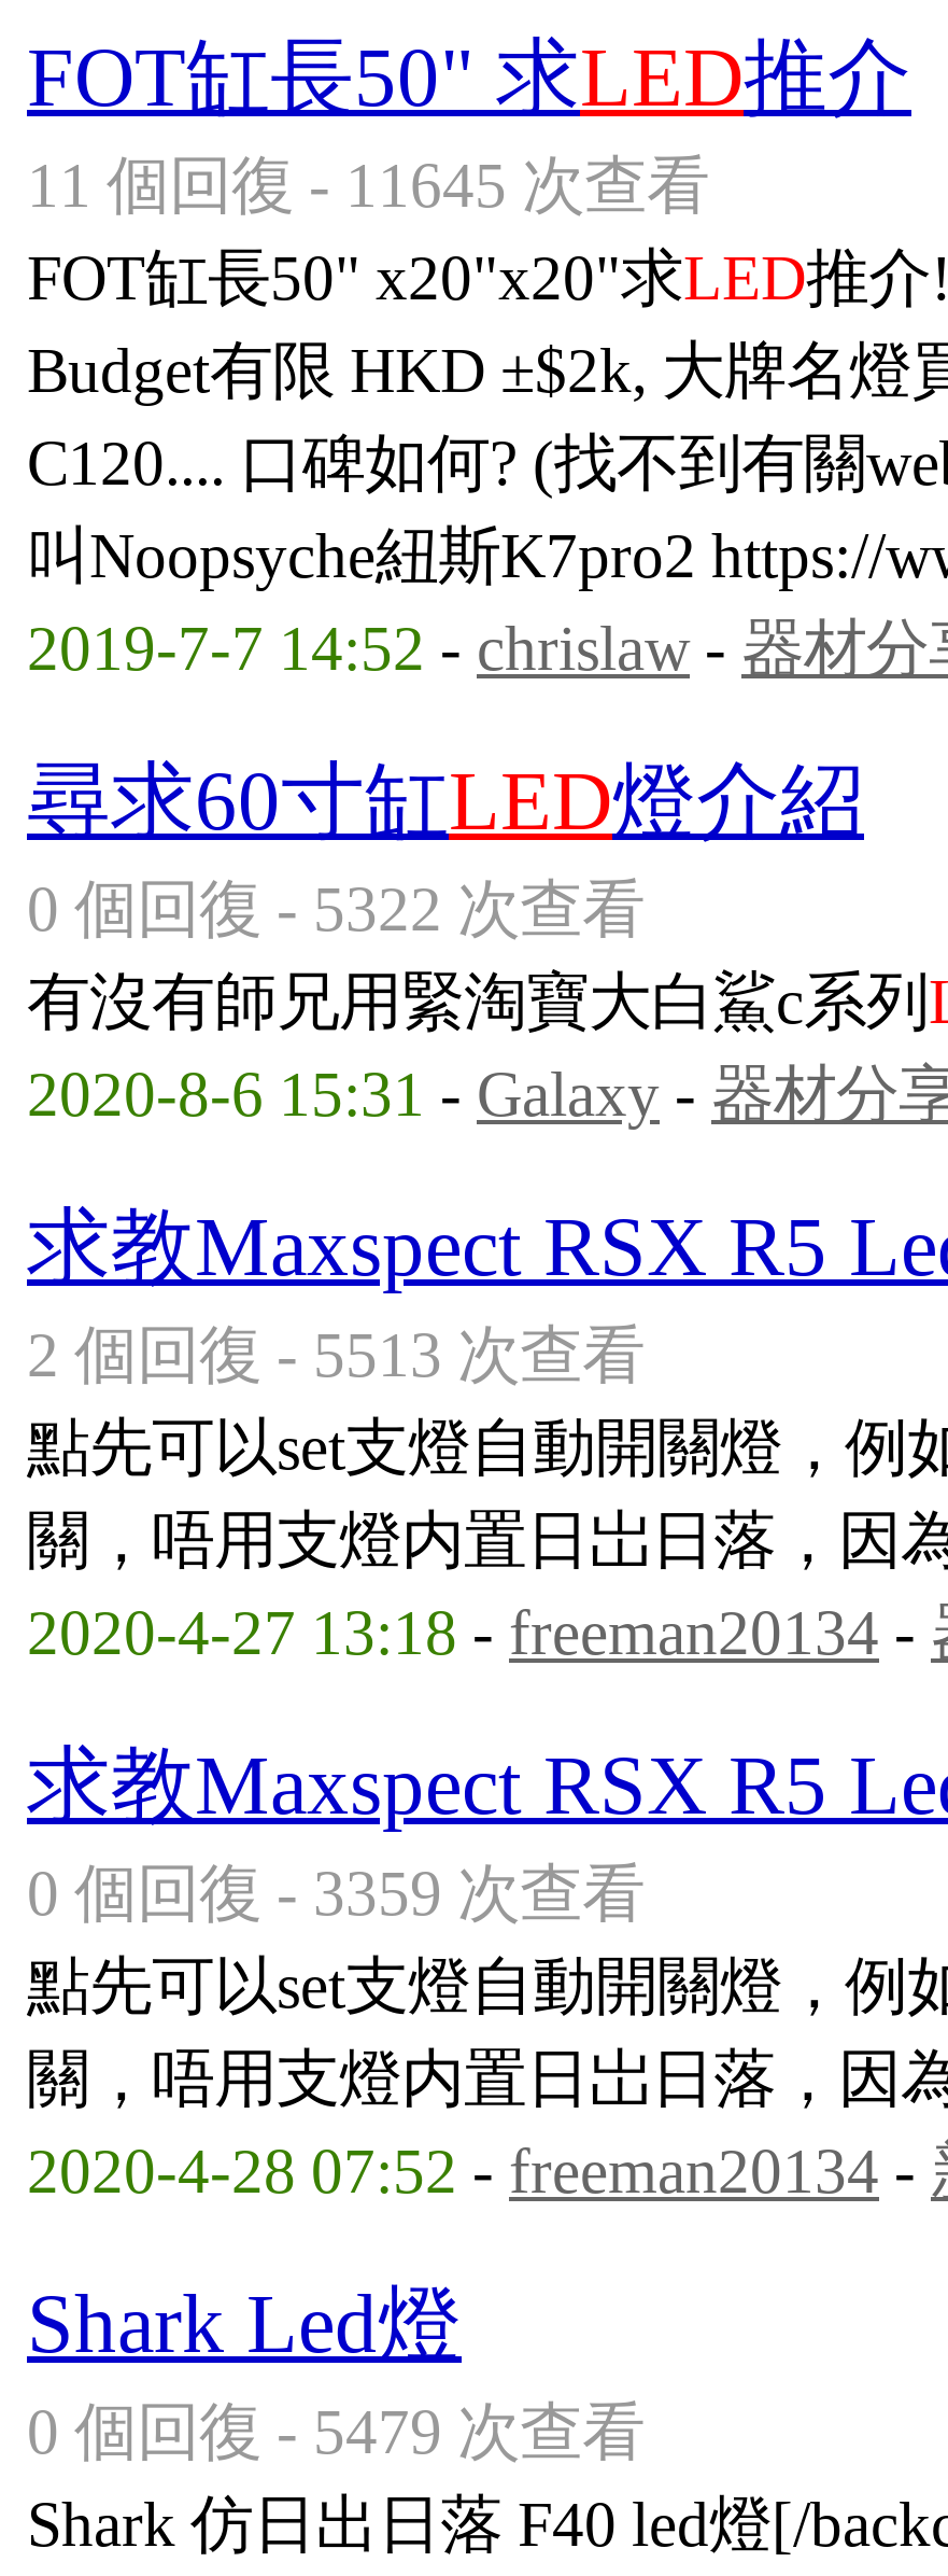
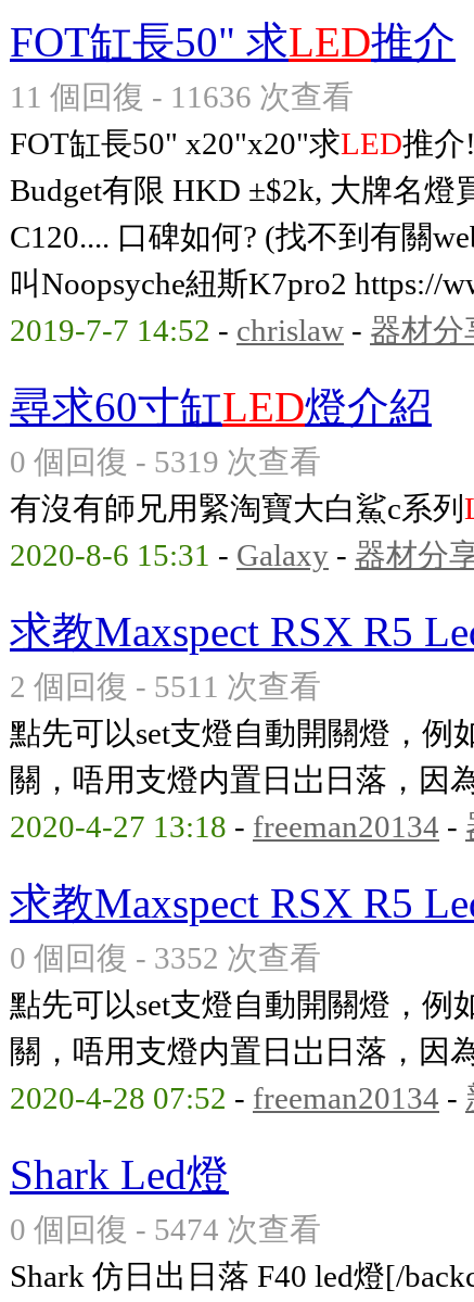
- 11 個回復 - 11645 次查看
+ 11 個回復 - 11636 次查看

- 0 個回復 - 5322 次查看
+ 0 個回復 - 5319 次查看

- 2 個回復 - 5513 次查看
+ 2 個回復 - 5511 次查看

- 0 個回復 - 3359 次查看
+ 0 個回復 - 3352 次查看

- 0 個回復 - 5479 次查看
+ 0 個回復 - 5474 次查看
